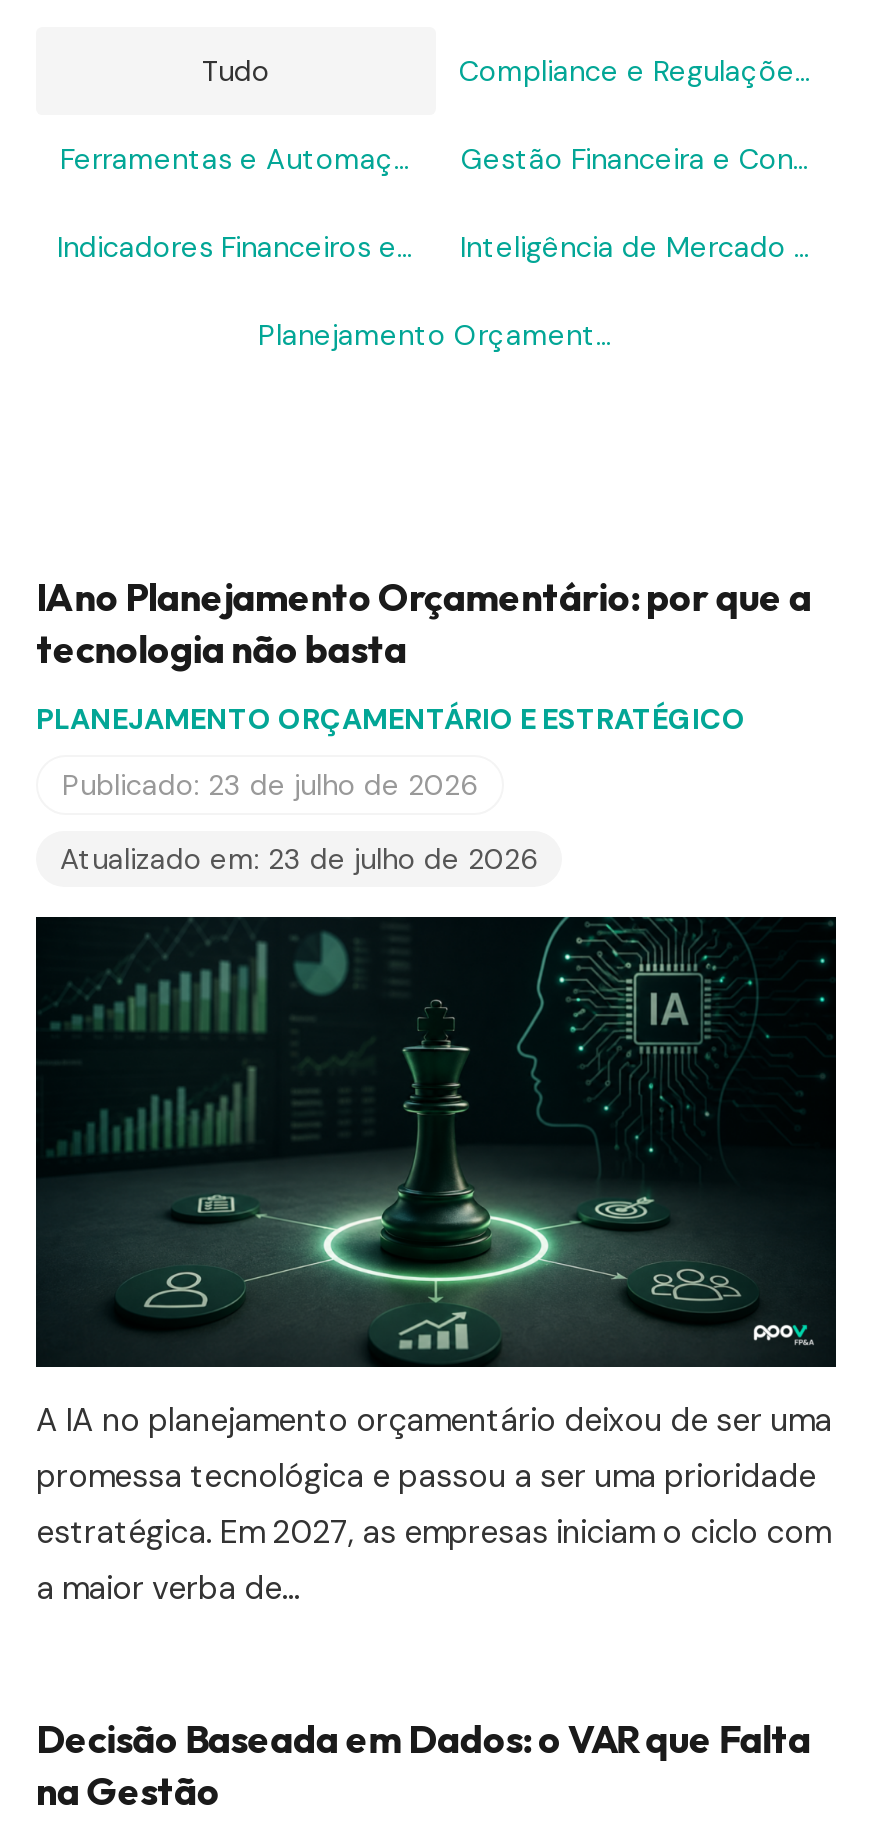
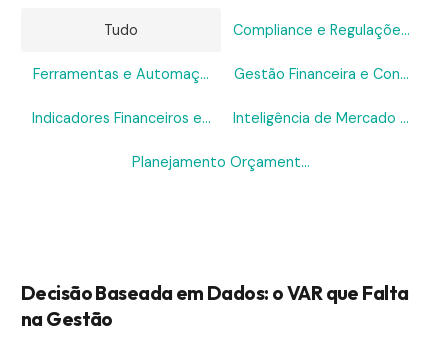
- IA no Planejamento Orçamentário: por que a
- tecnologia não basta
- PLANEJAMENTO ORÇAMENTÁRIO E ESTRATÉGICO
- Publicado: 23 de julho de 2026
- Atualizado em: 23 de julho de 2026

- [image]
- A IA no planejamento orçamentário deixou de ser uma
- promessa tecnológica e passou a ser uma prioridade
- estratégica. Em 2027, as empresas iniciam o ciclo com
- a maior verba de…
